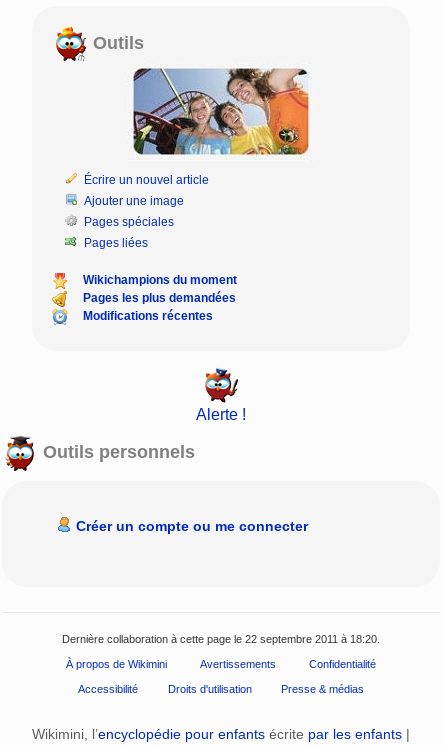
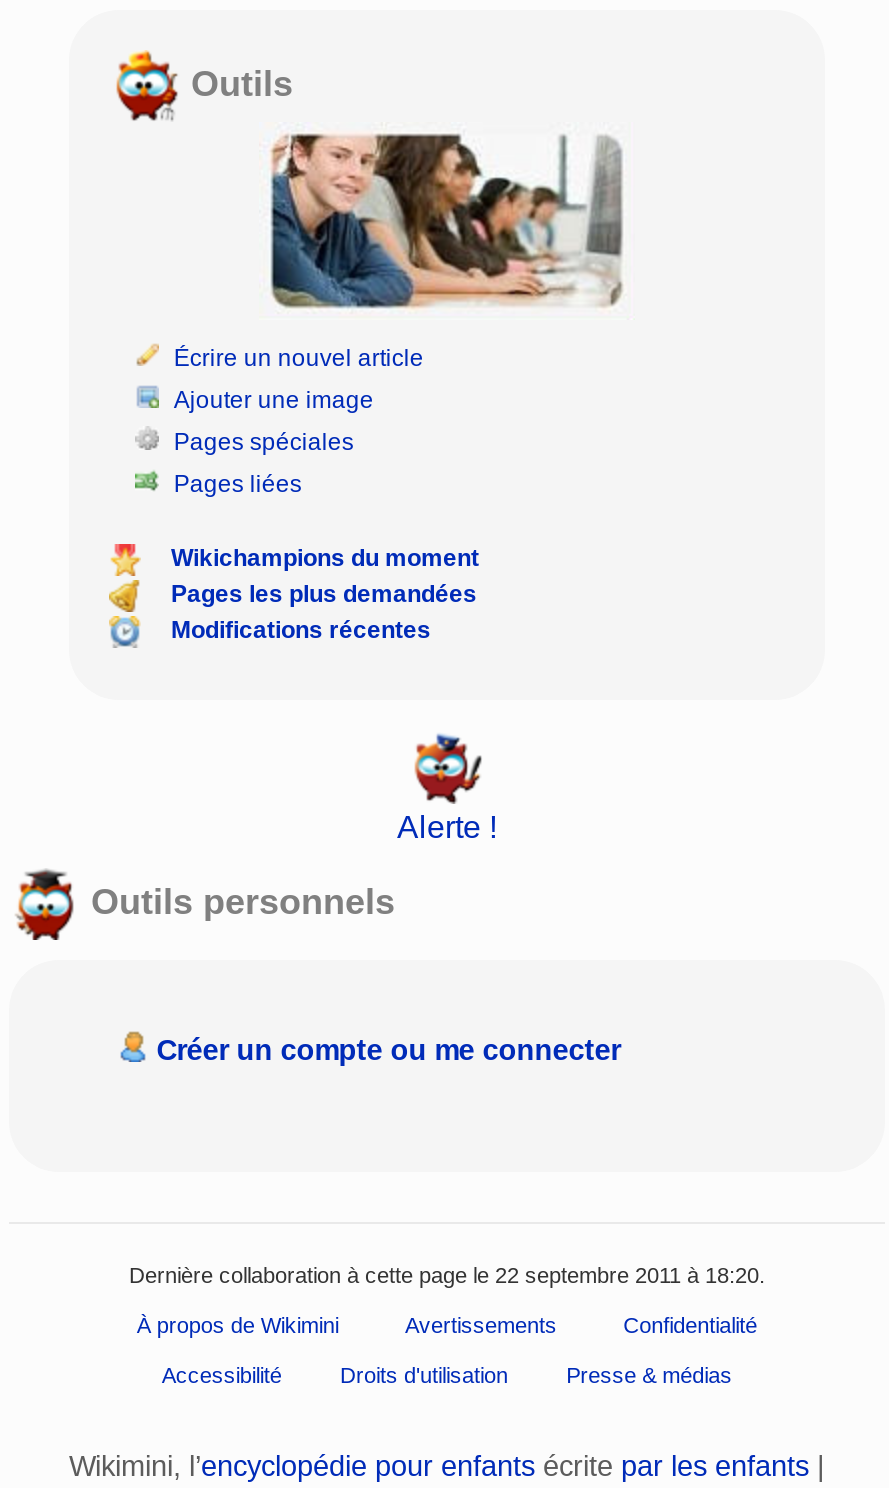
- [image]
+ [image]
